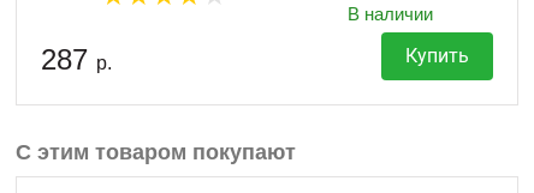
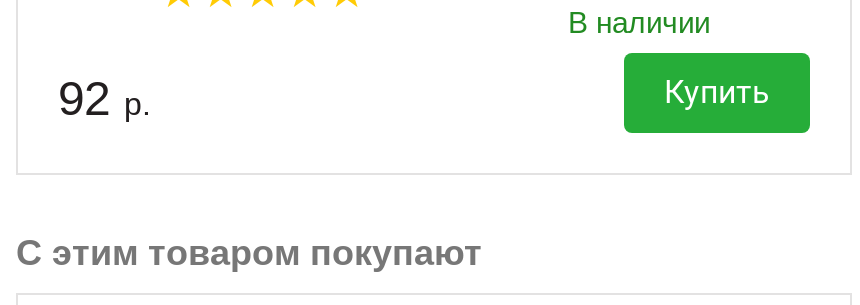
- 287 р.
+ 92 р.
